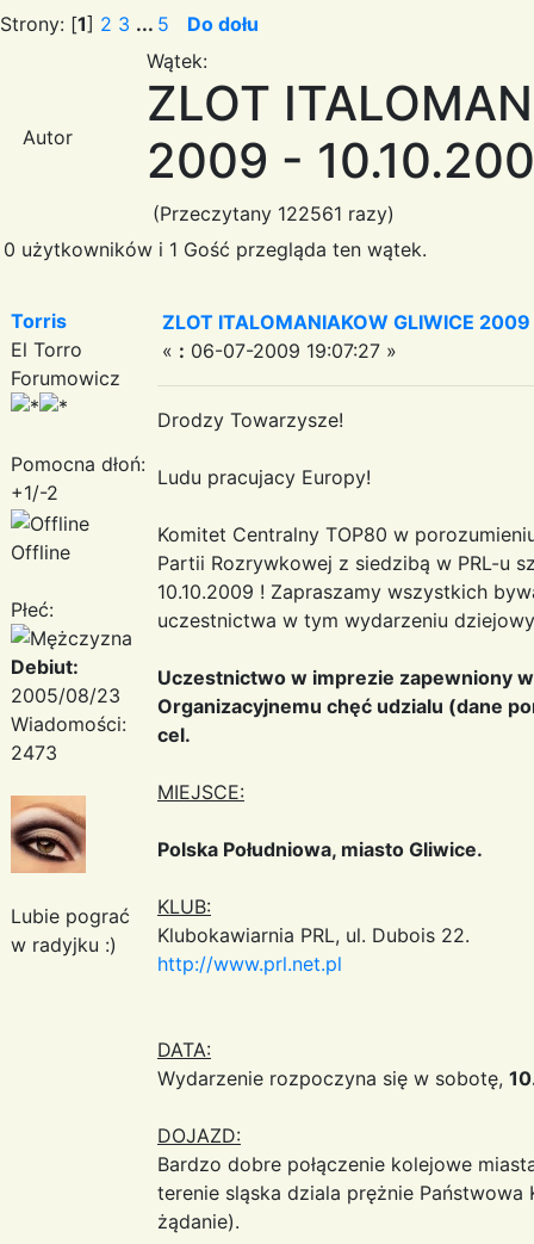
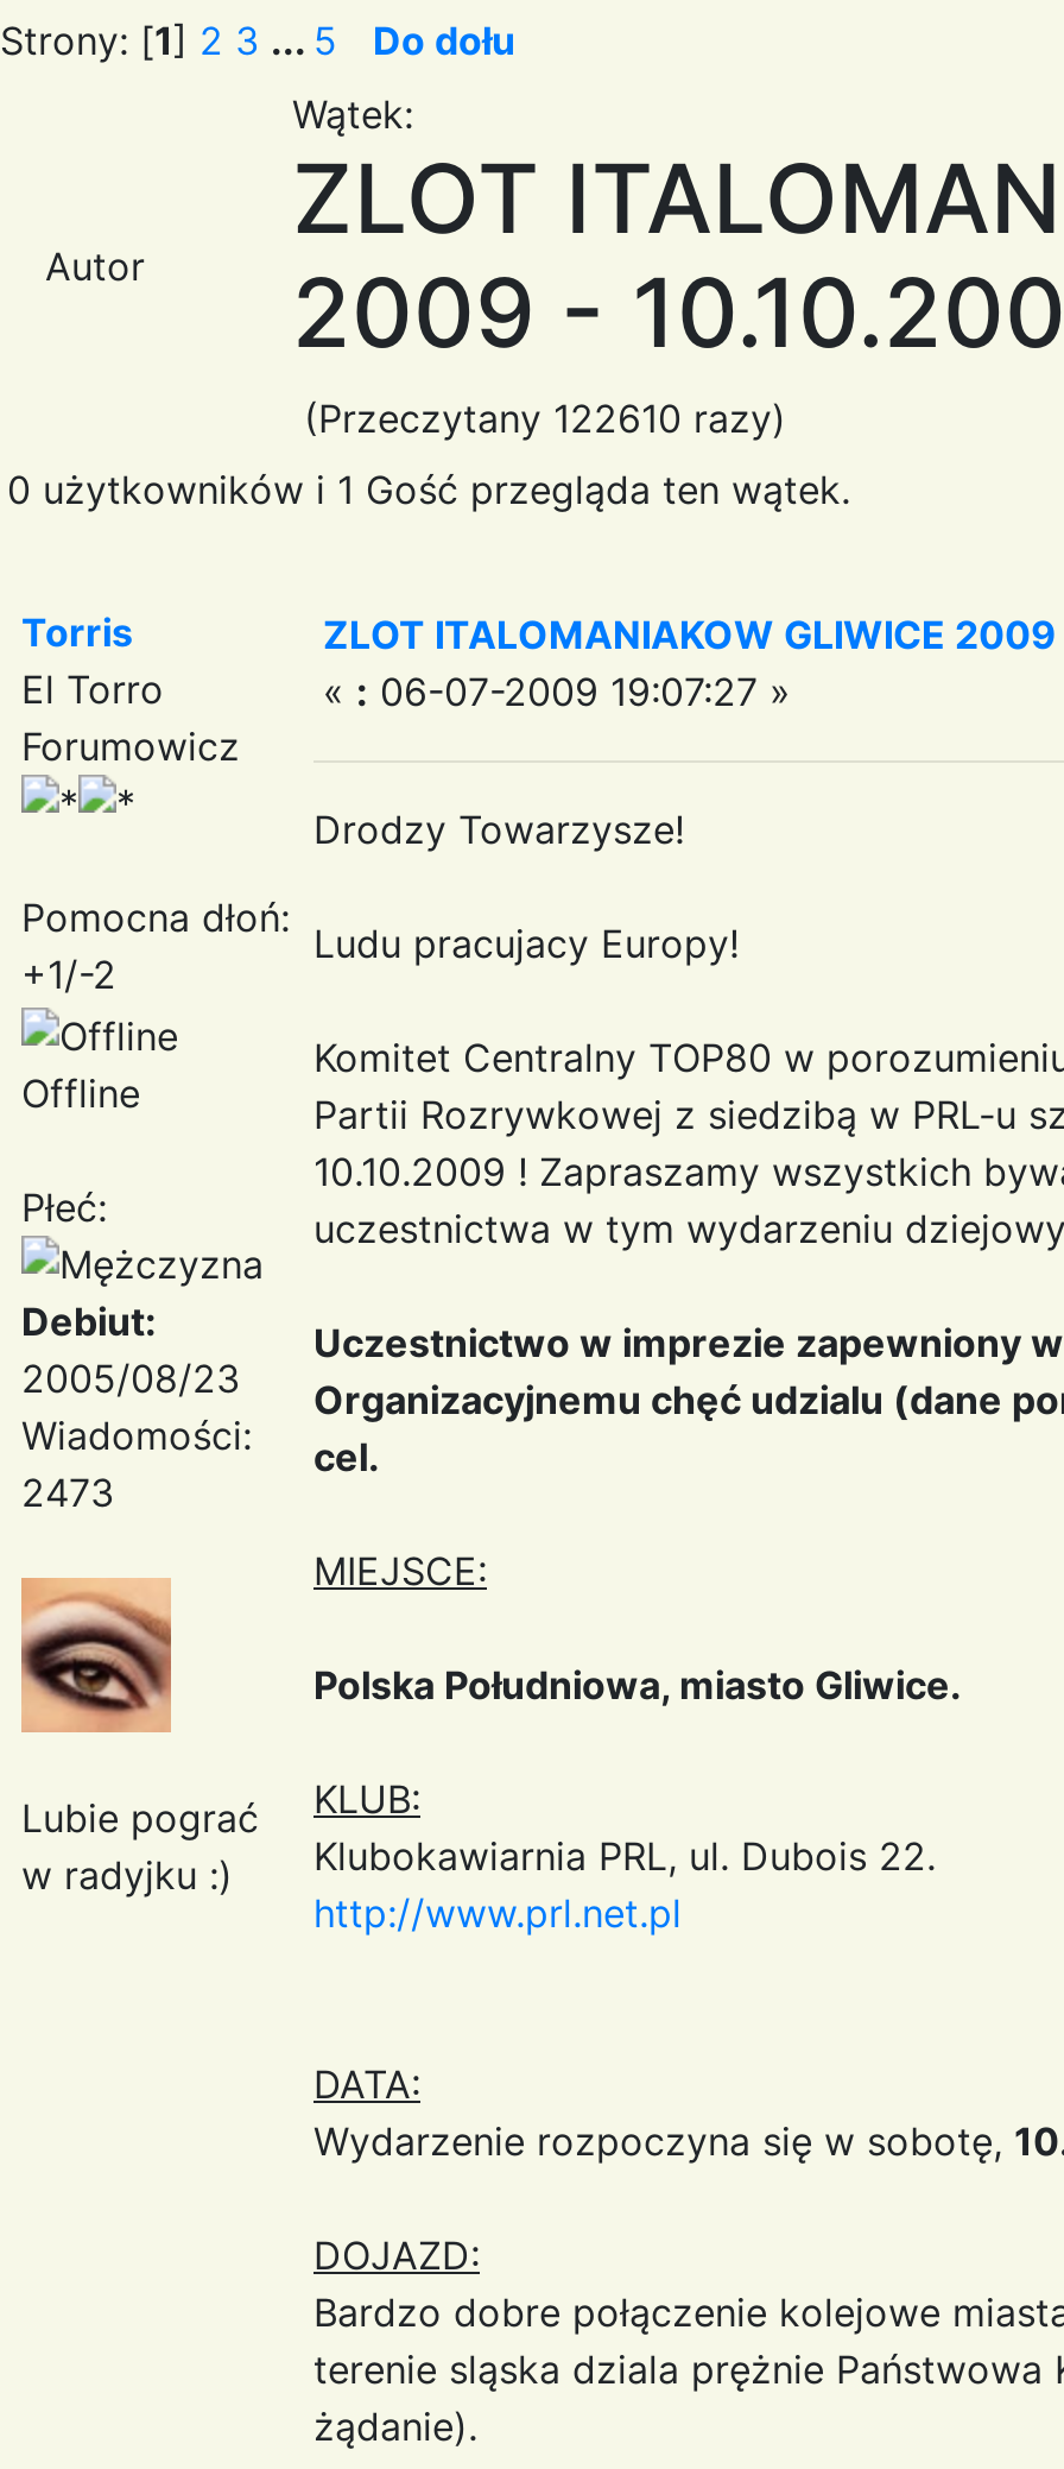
- (Przeczytany 122561 razy)
+ (Przeczytany 122610 razy)
